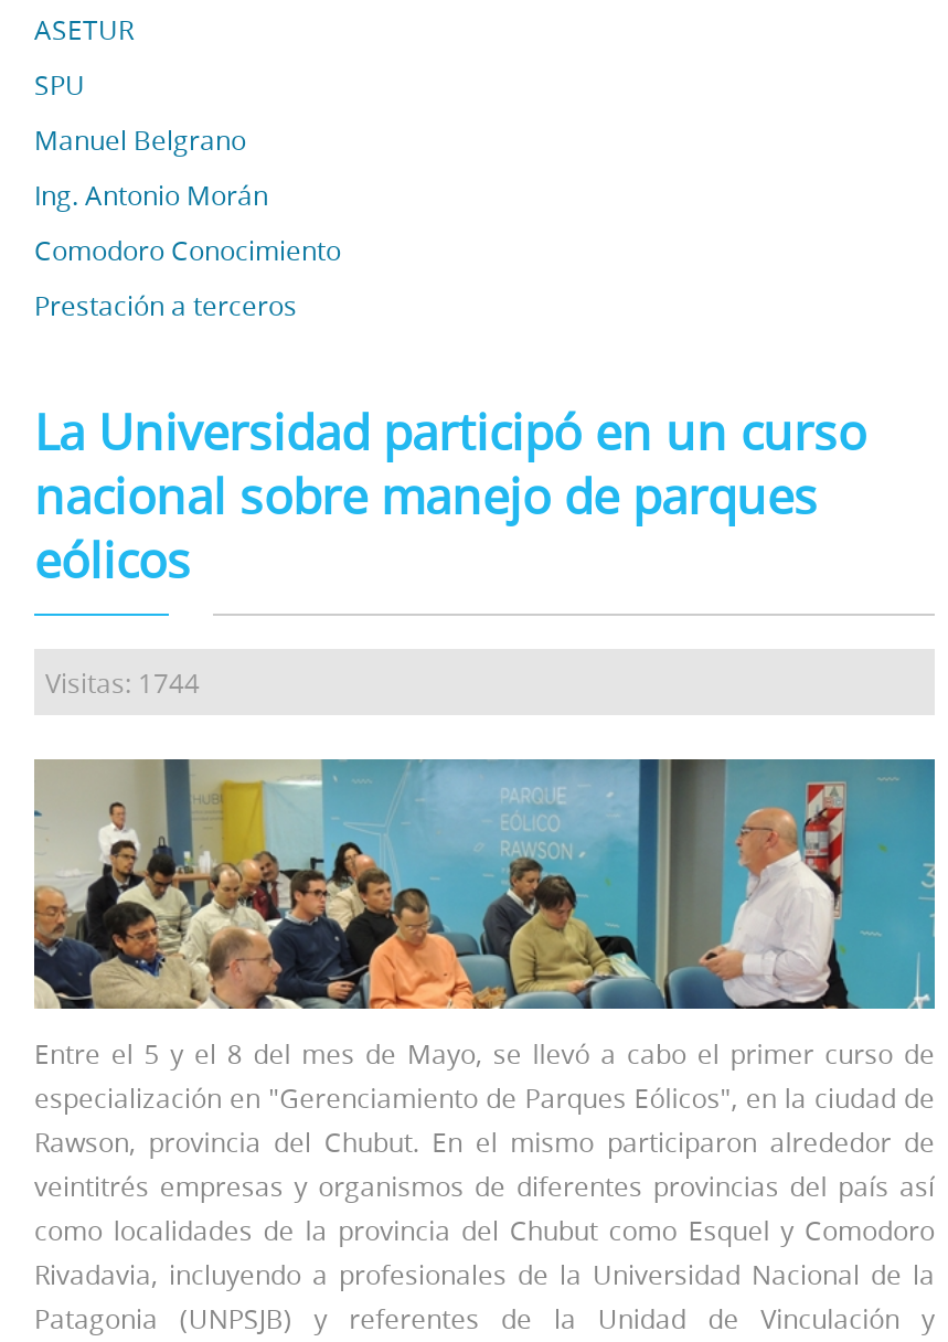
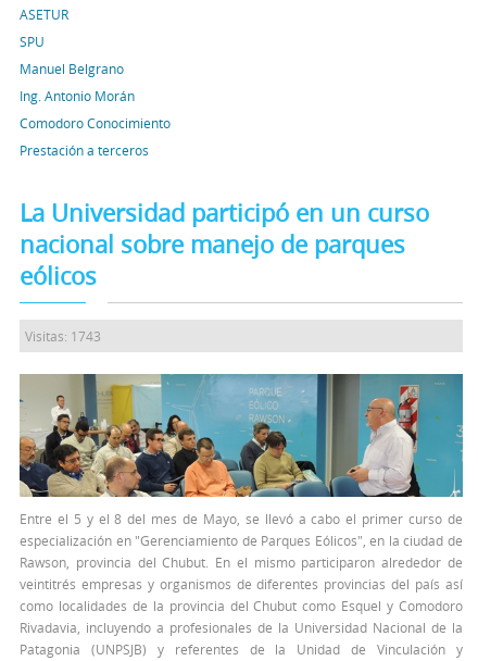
- Visitas: 1744
+ Visitas: 1743
